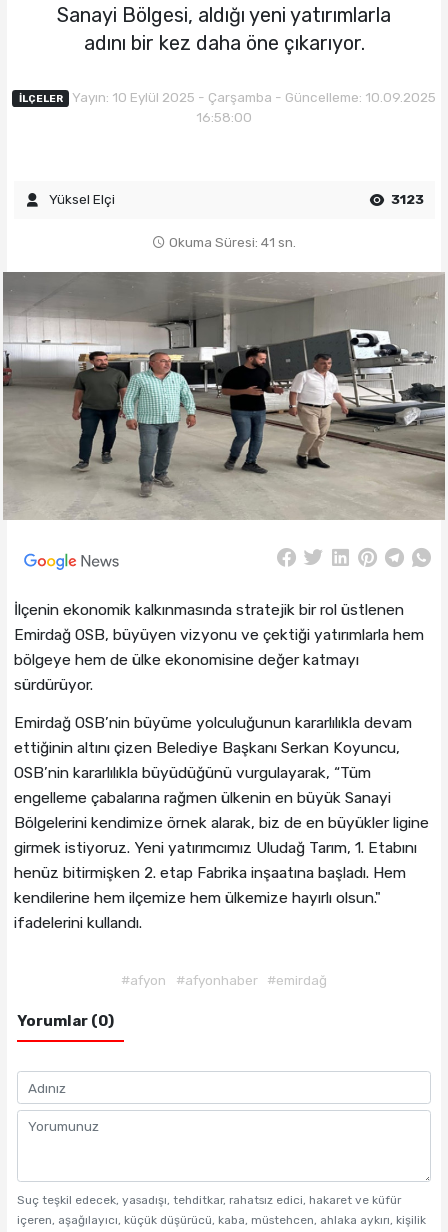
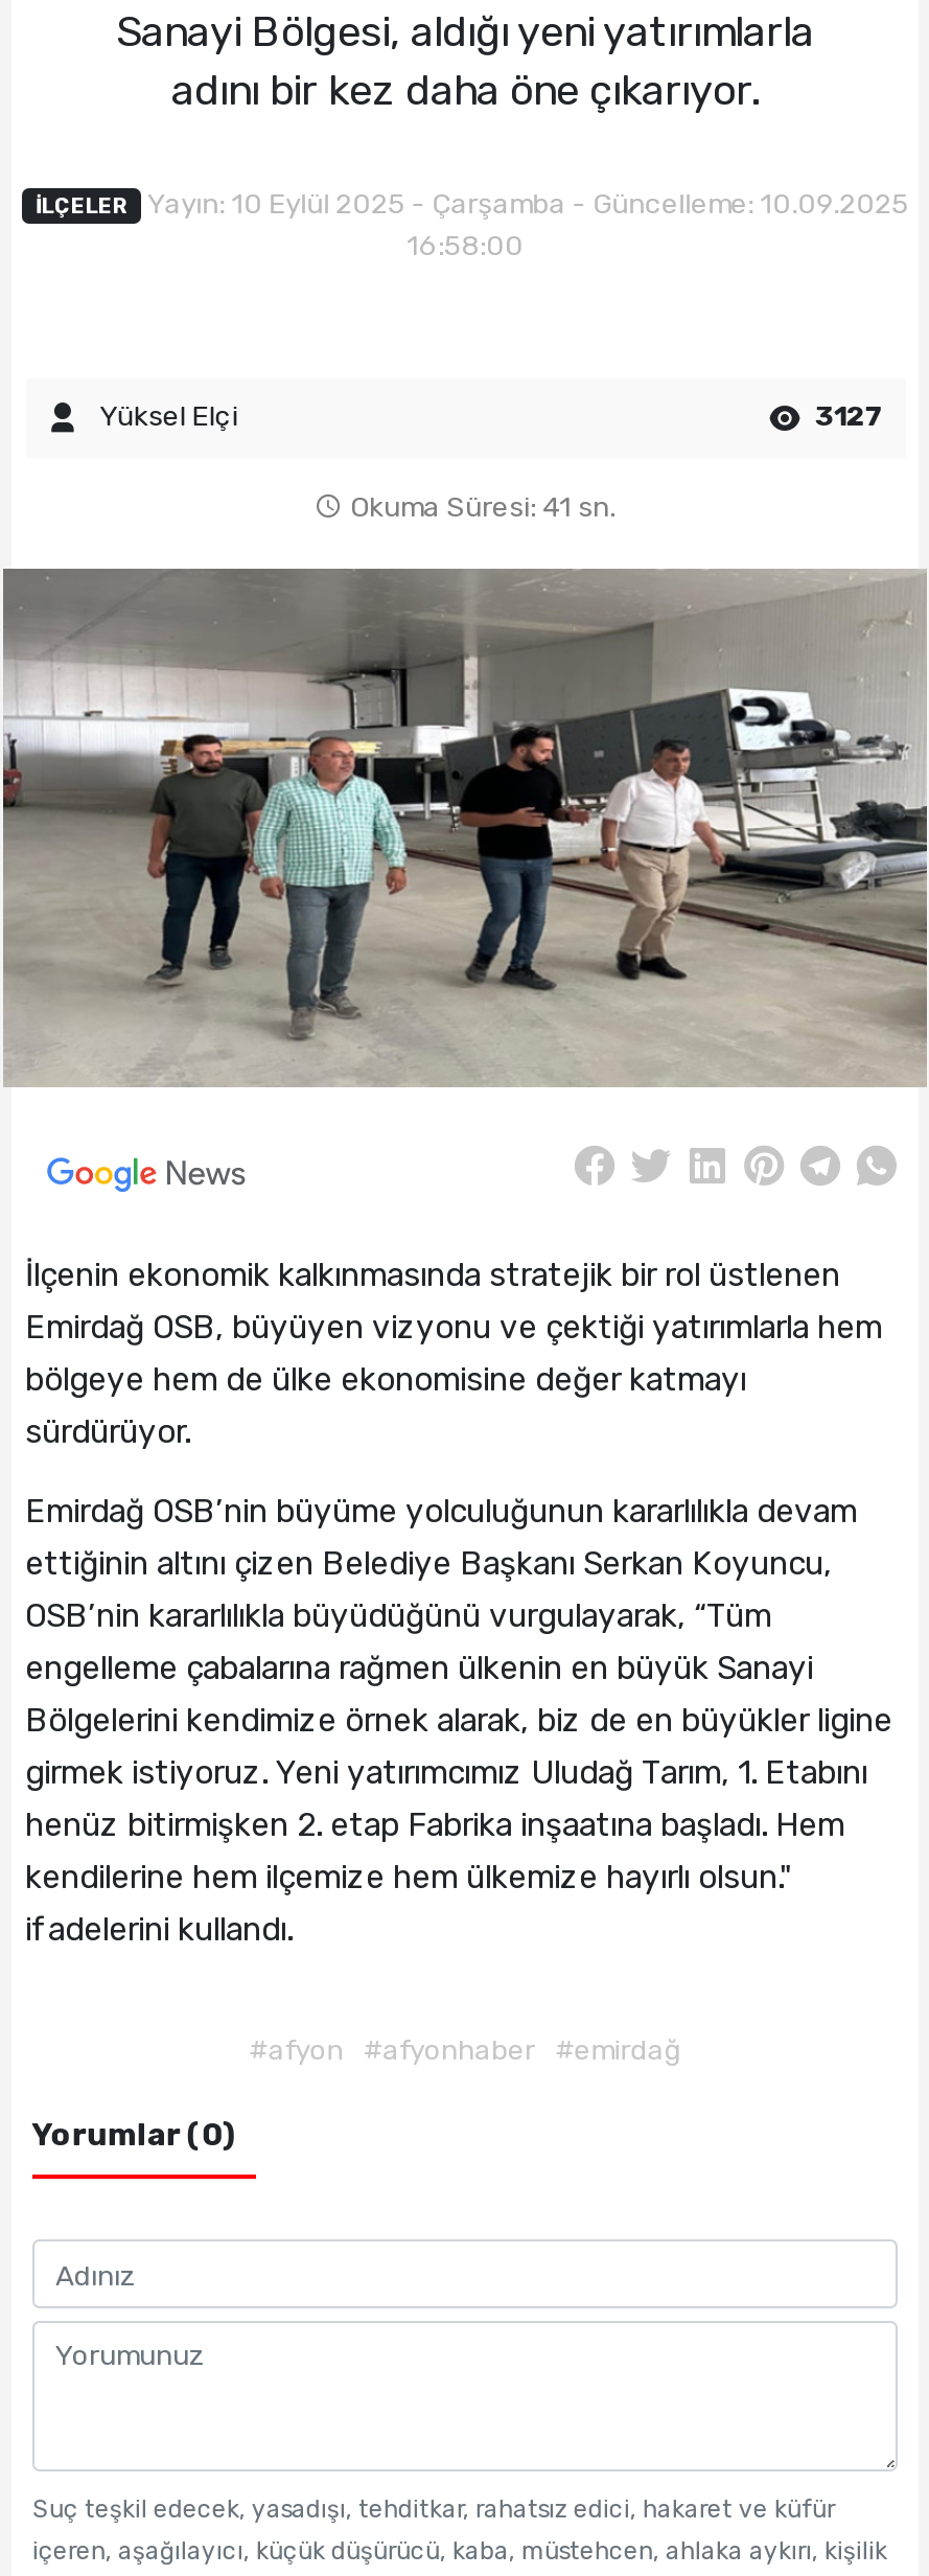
- 3123
+ 3127
